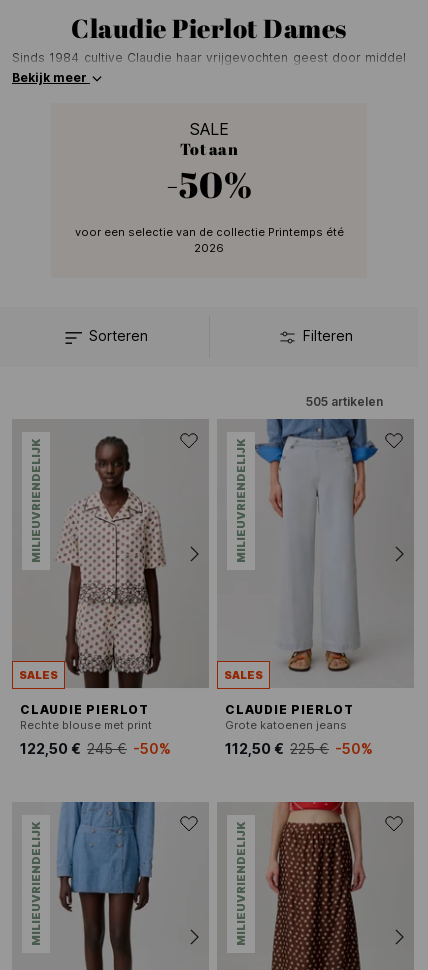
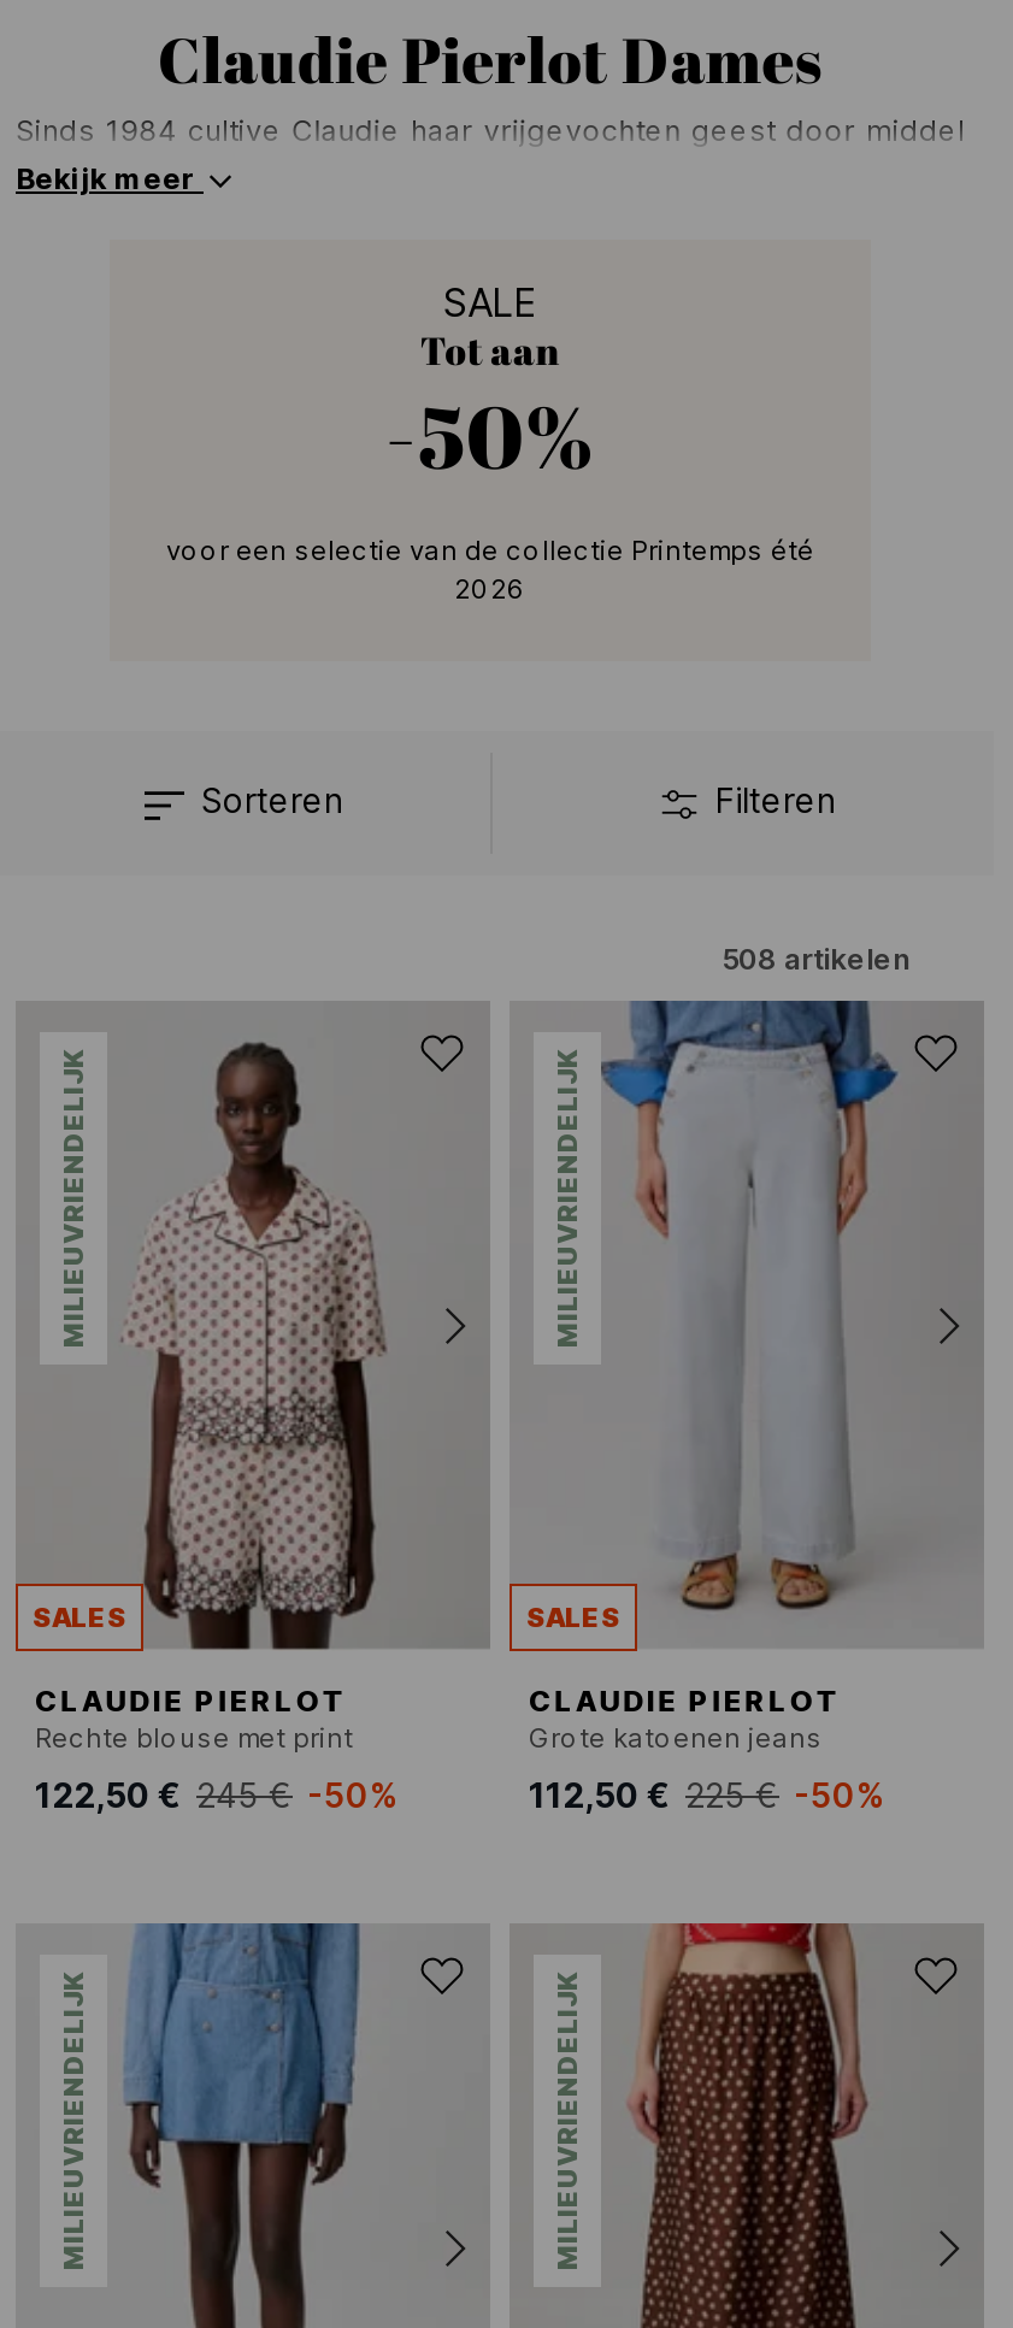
- 505 artikelen
+ 508 artikelen
